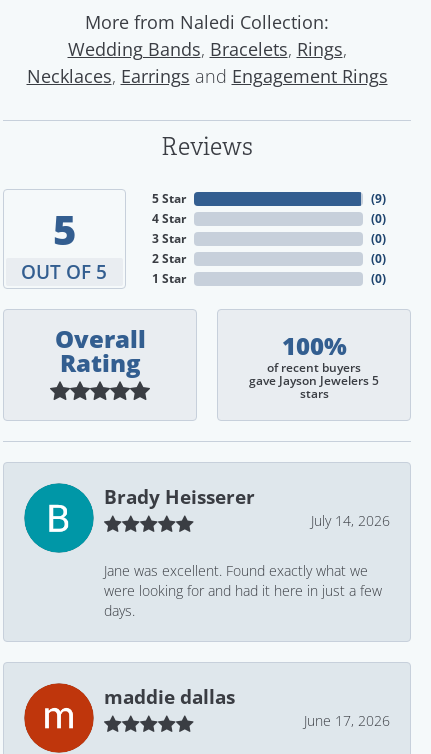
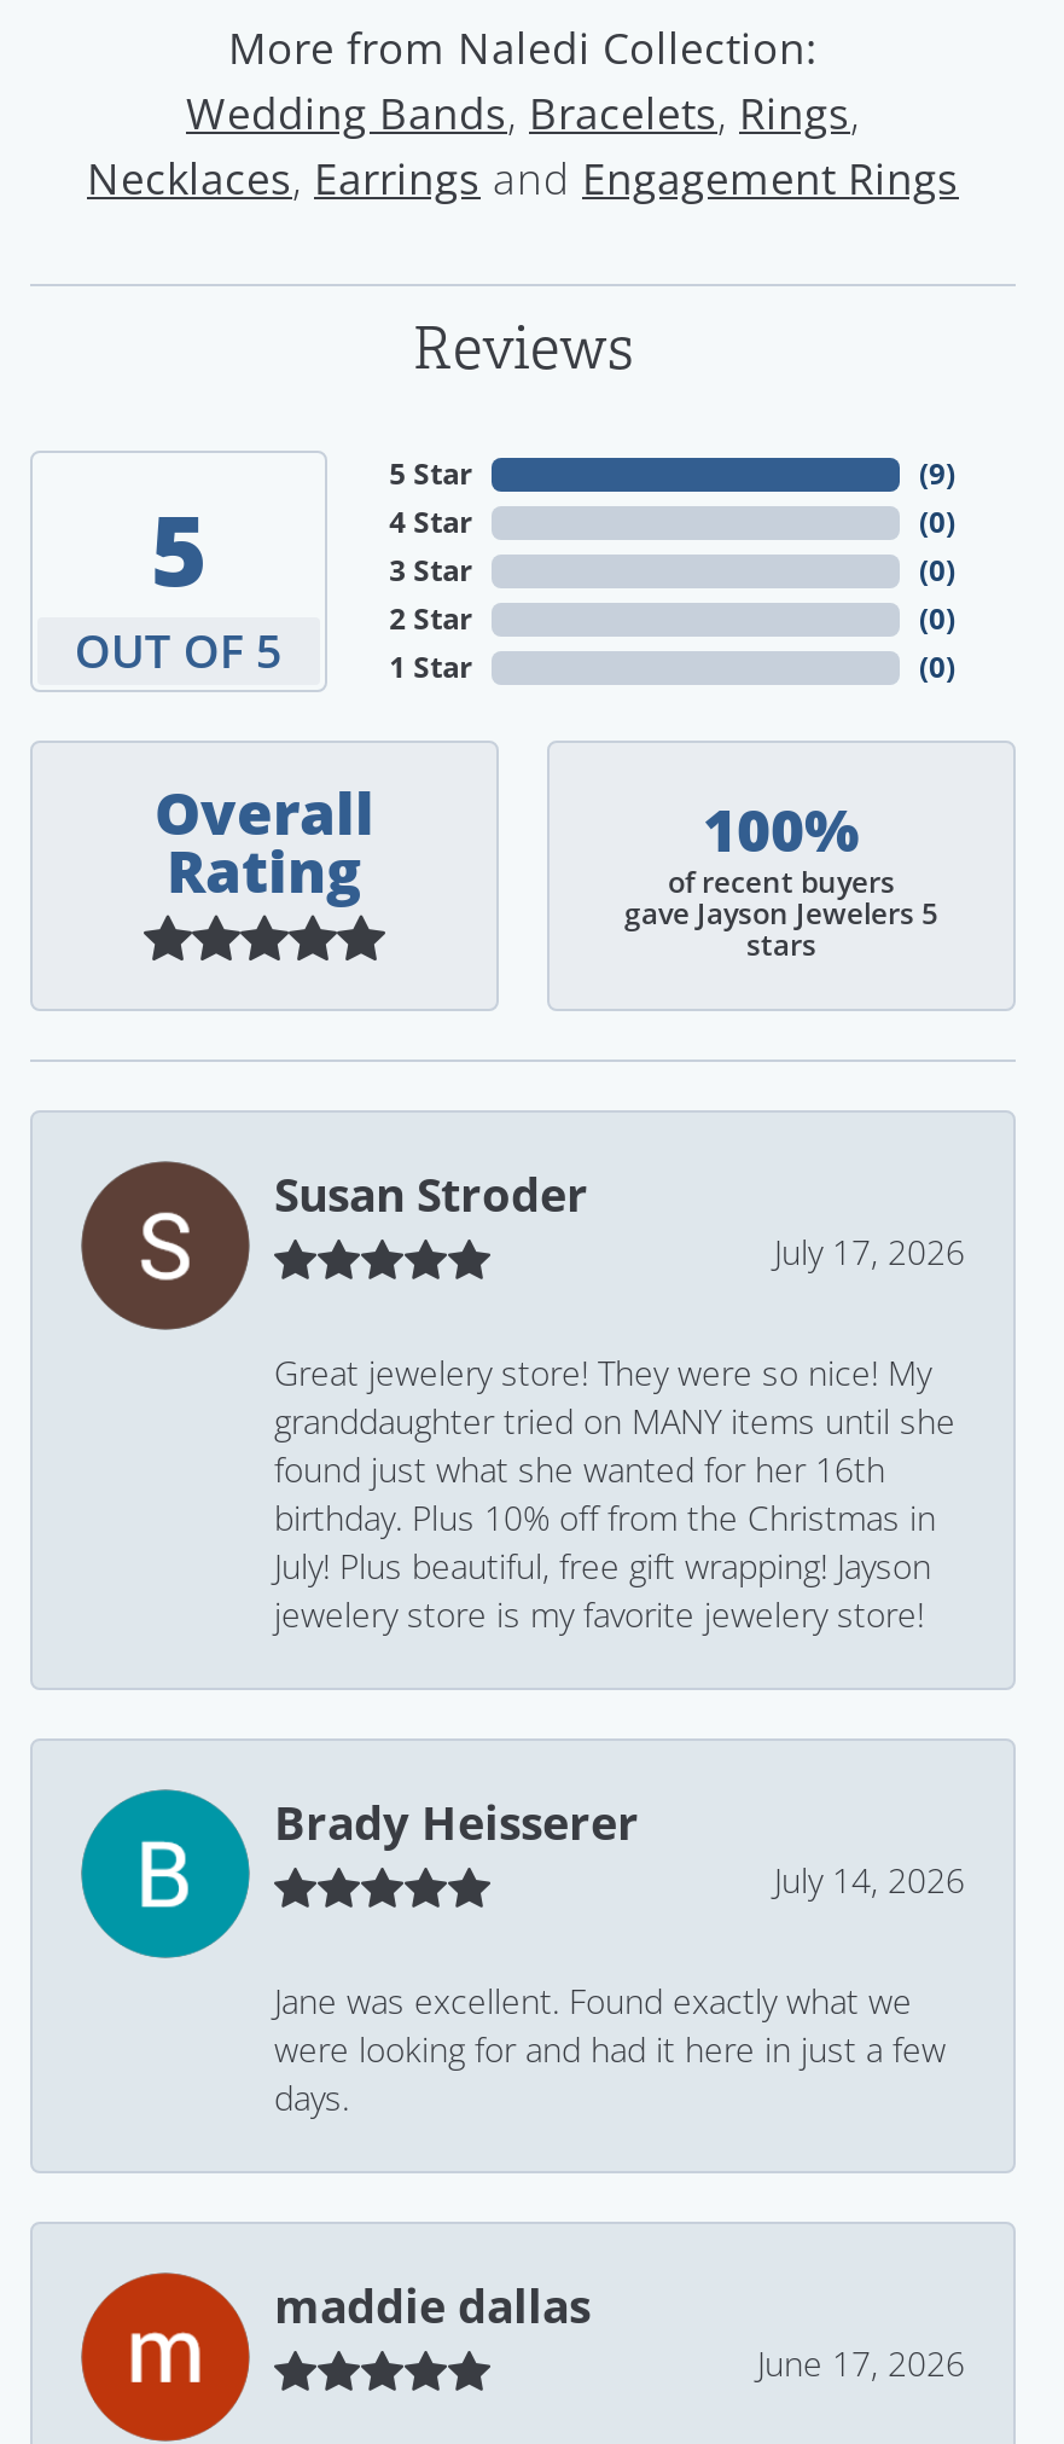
+ [image]
+ Susan Stroder
+ July 17, 2026
+ Great jewelery store! They were so nice! My
+ granddaughter tried on MANY items until she
+ found just what she wanted for her 16th
+ birthday. Plus 10% off from the Christmas in
+ July! Plus beautiful, free gift wrapping! Jayson
+ jewelery store is my favorite jewelery store!
